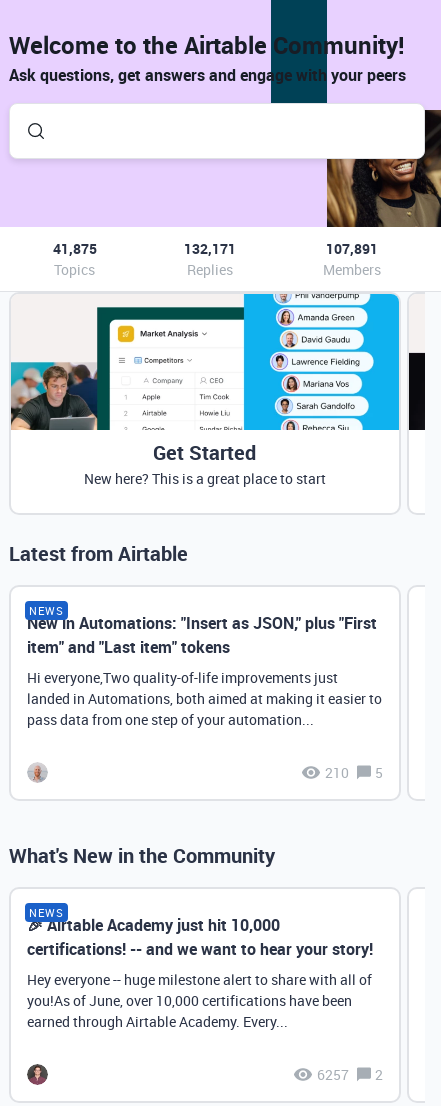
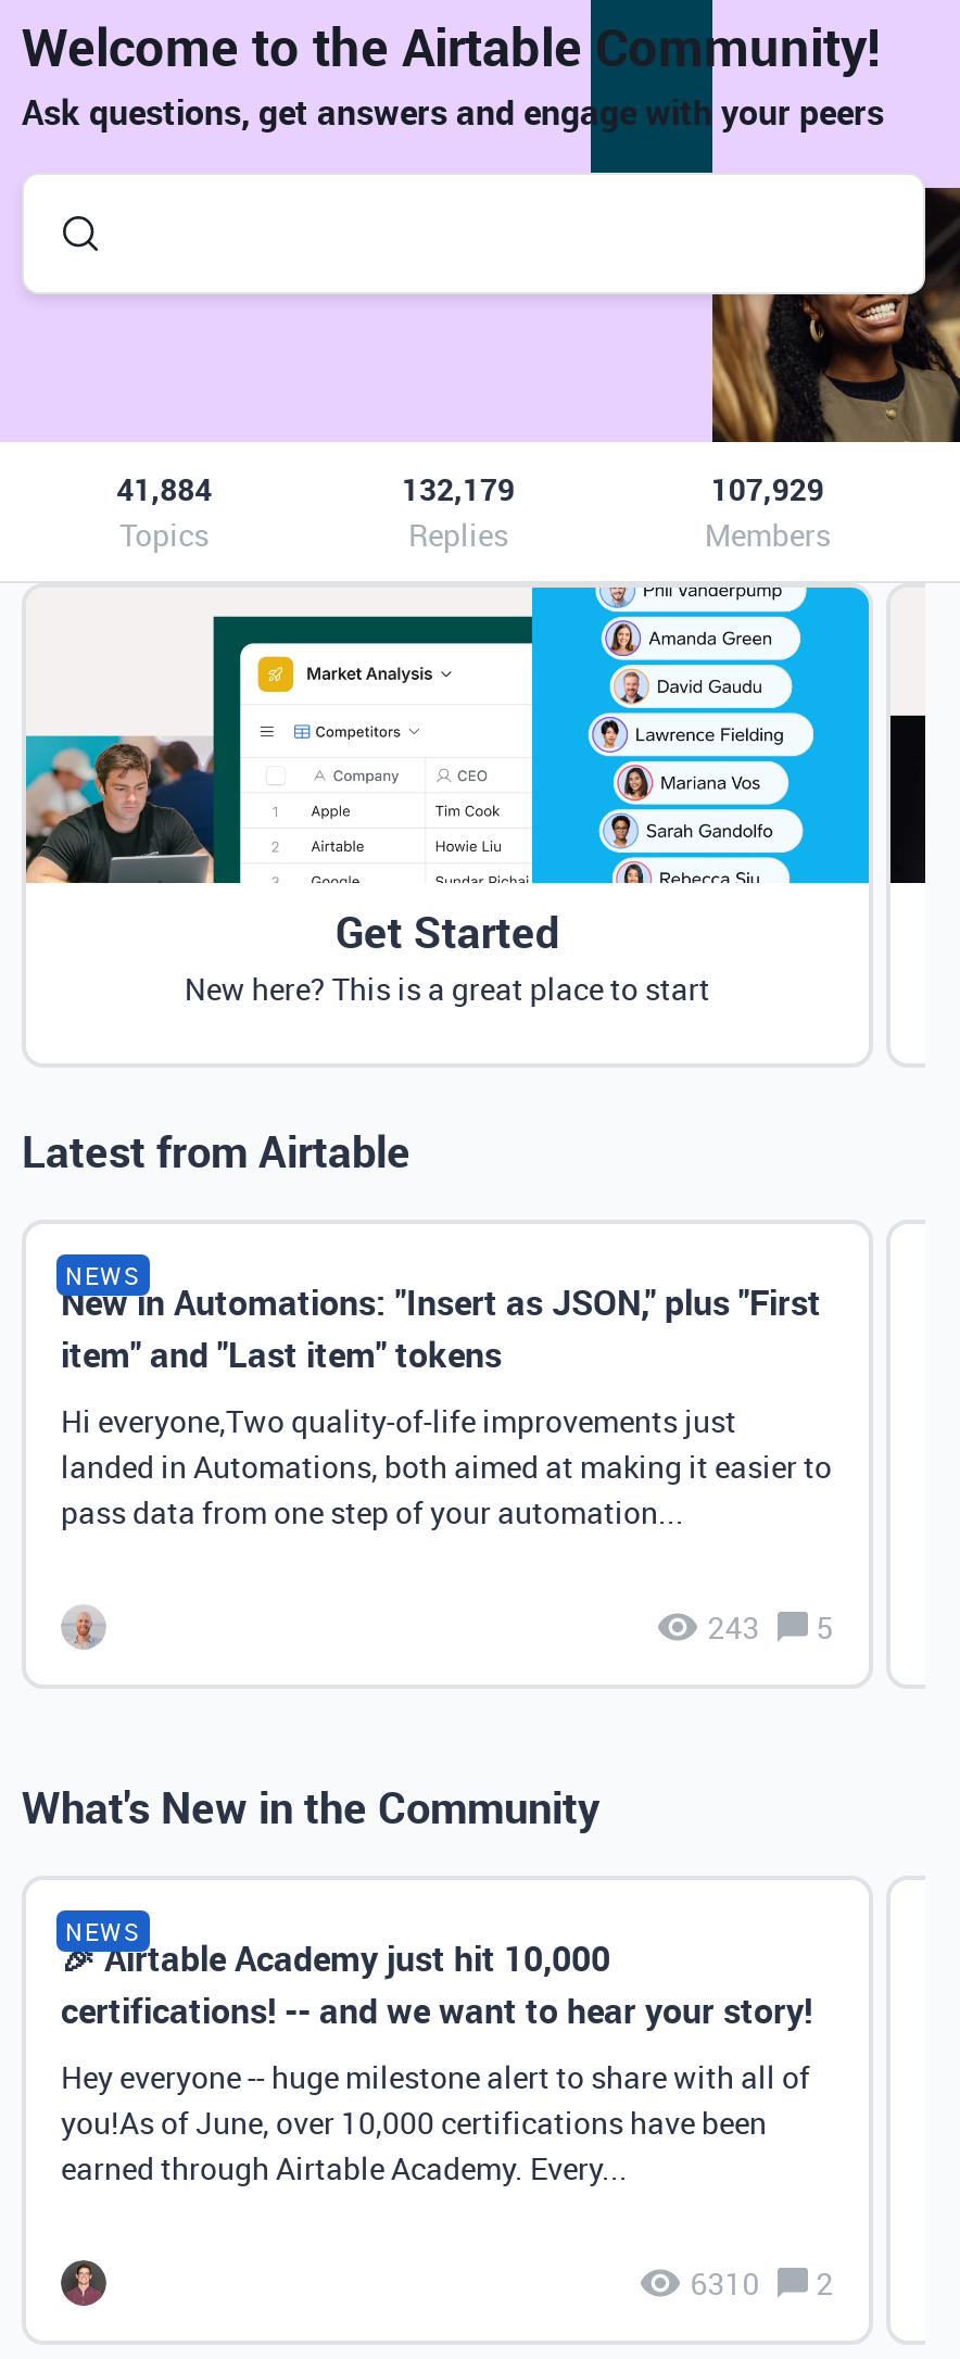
- 41,875
+ 41,884

- 132,171
+ 132,179

- 107,891
+ 107,929

- 210 5
+ 243 5

- 6257 2
+ 6310 2
